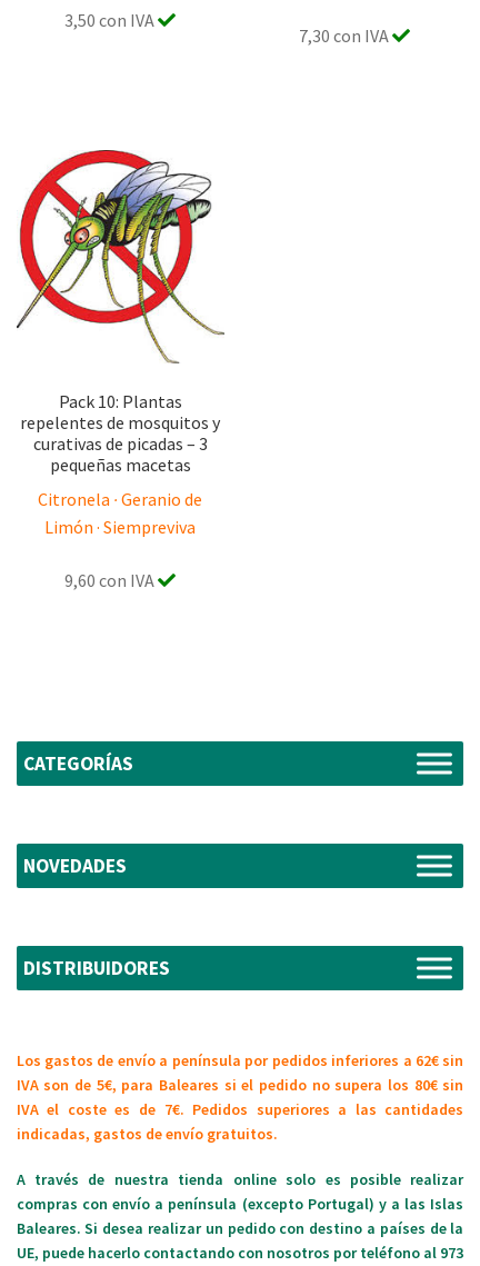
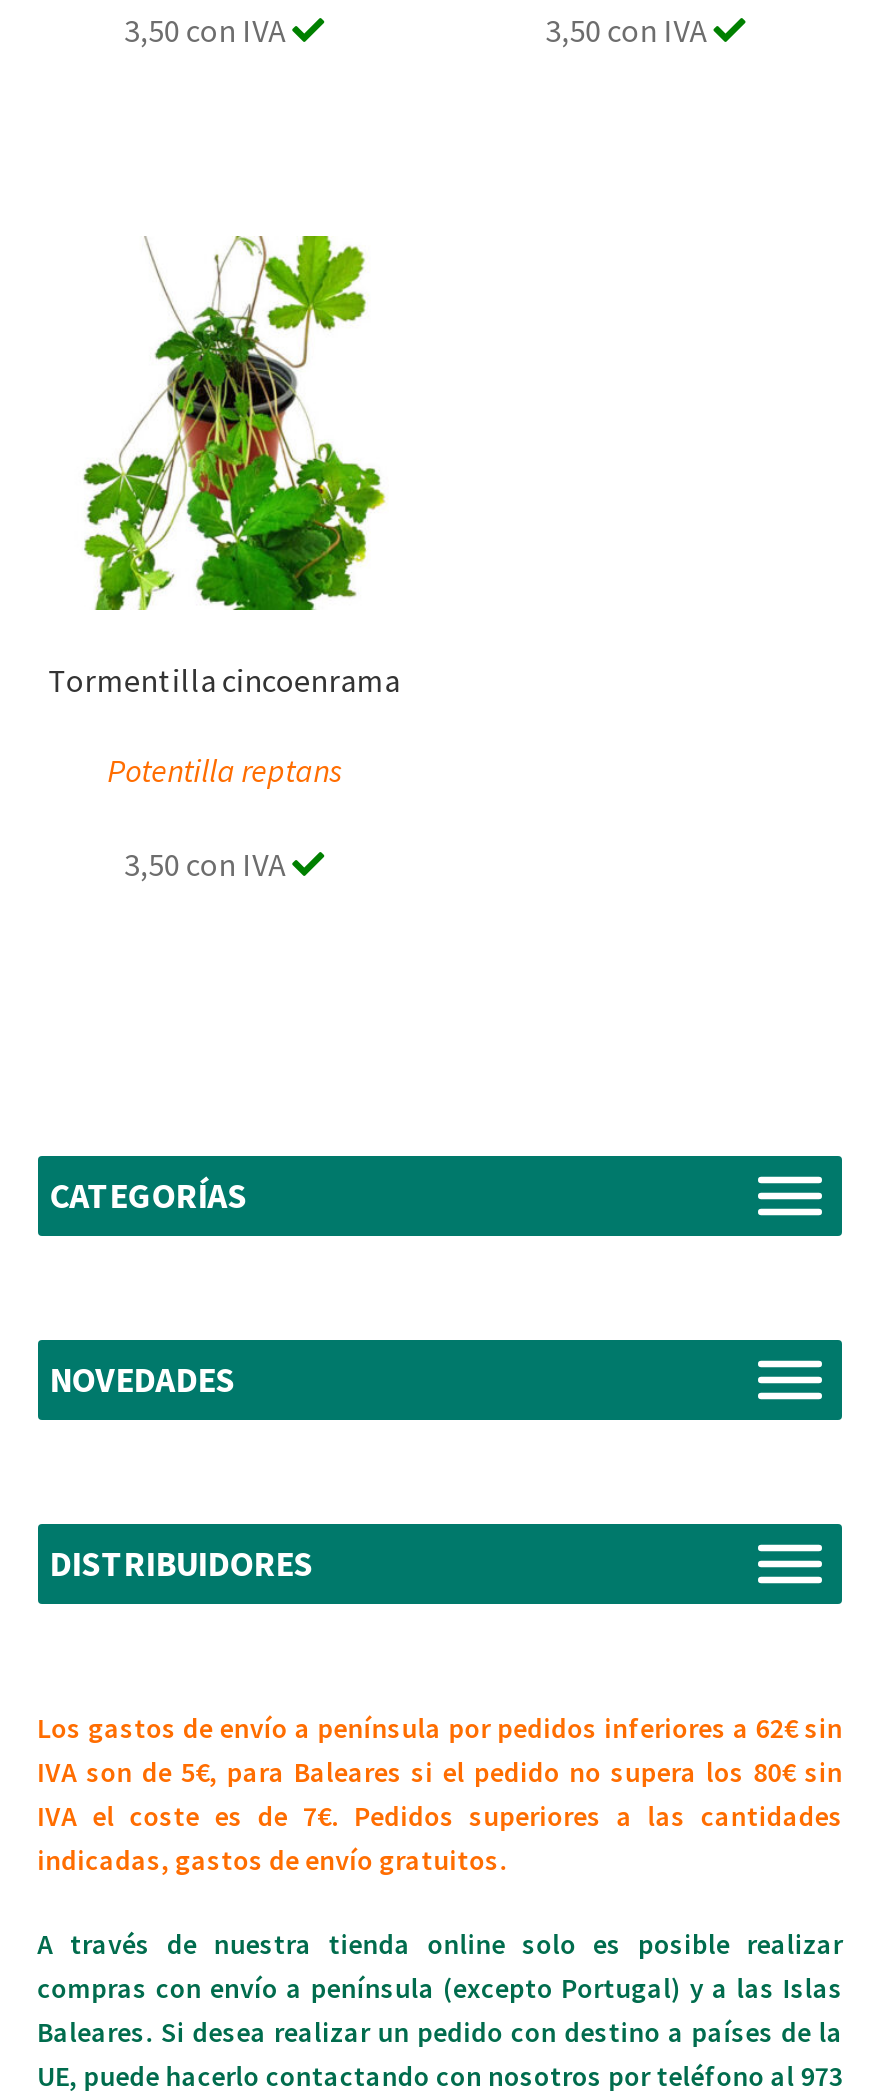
- 7,30 con IVA
+ 3,50 con IVA

- [image]
+ [image]

- Pack 10: Plantas
- repelentes de mosquitos y
- curativas de picadas – 3
- pequeñas macetas
+ Tormentilla cincoenrama

- Citronela · Geranio de
- Limón · Siempreviva
+ Potentilla reptans

- 9,60 con IVA
+ 3,50 con IVA
